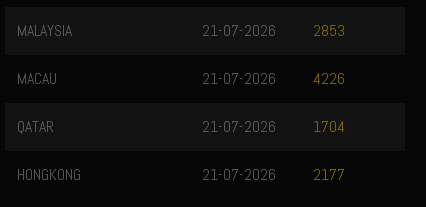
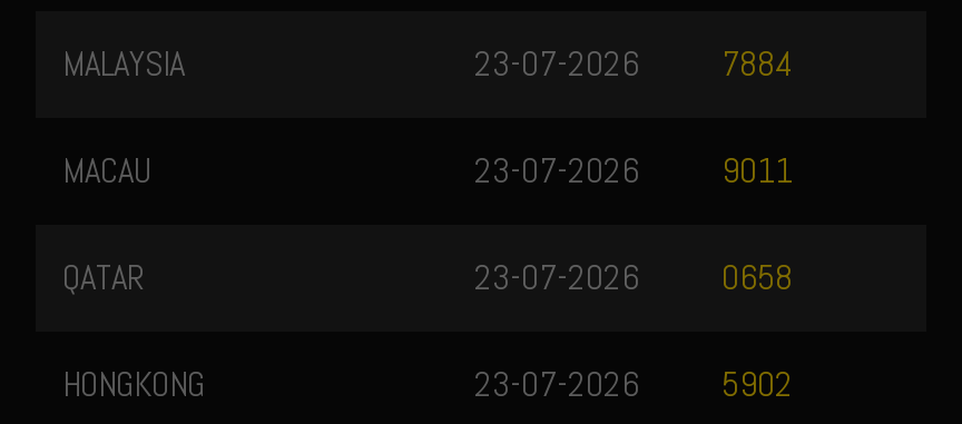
- 21-07-2026
+ 23-07-2026

- 2853
+ 7884

- 21-07-2026
+ 23-07-2026

- 4226
+ 9011

- 21-07-2026
+ 23-07-2026

- 1704
+ 0658

- 21-07-2026
+ 23-07-2026

- 2177
+ 5902
